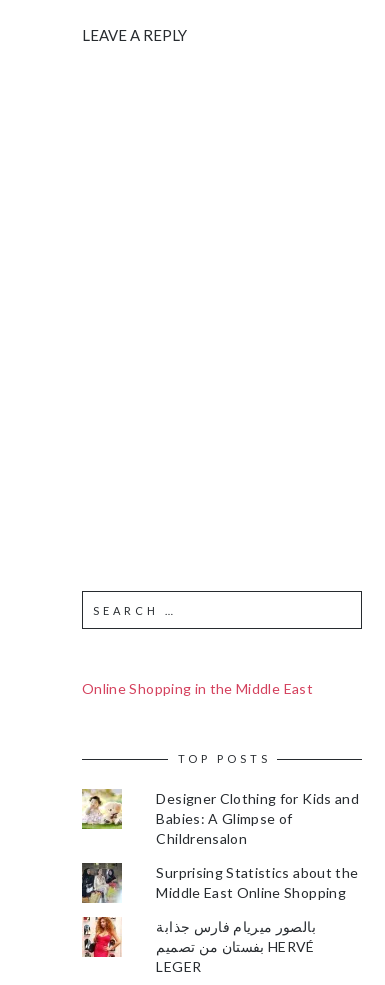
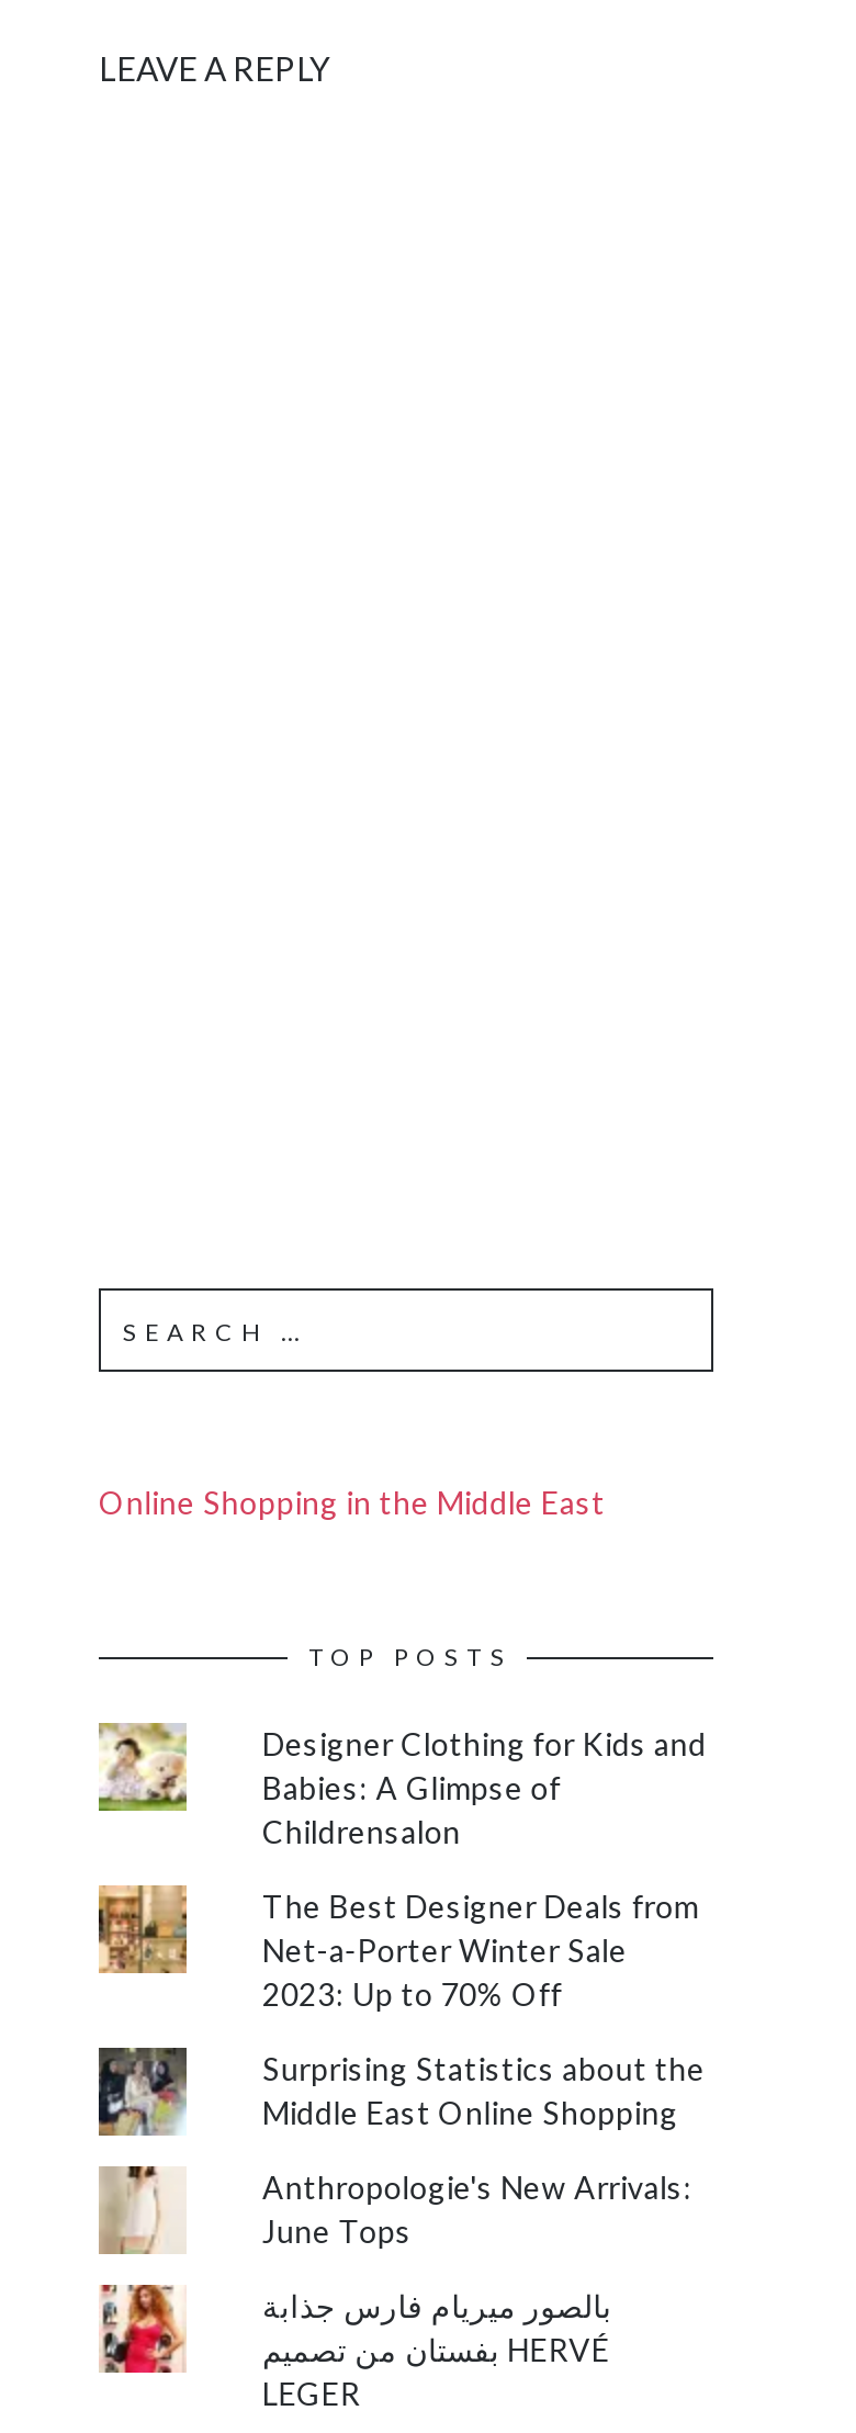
+ [image]
+ The Best Designer Deals from
+ Net-a-Porter Winter Sale
+ 2023: Up to 70% Off

+ [image]
+ Anthropologie's New Arrivals:
+ June Tops
